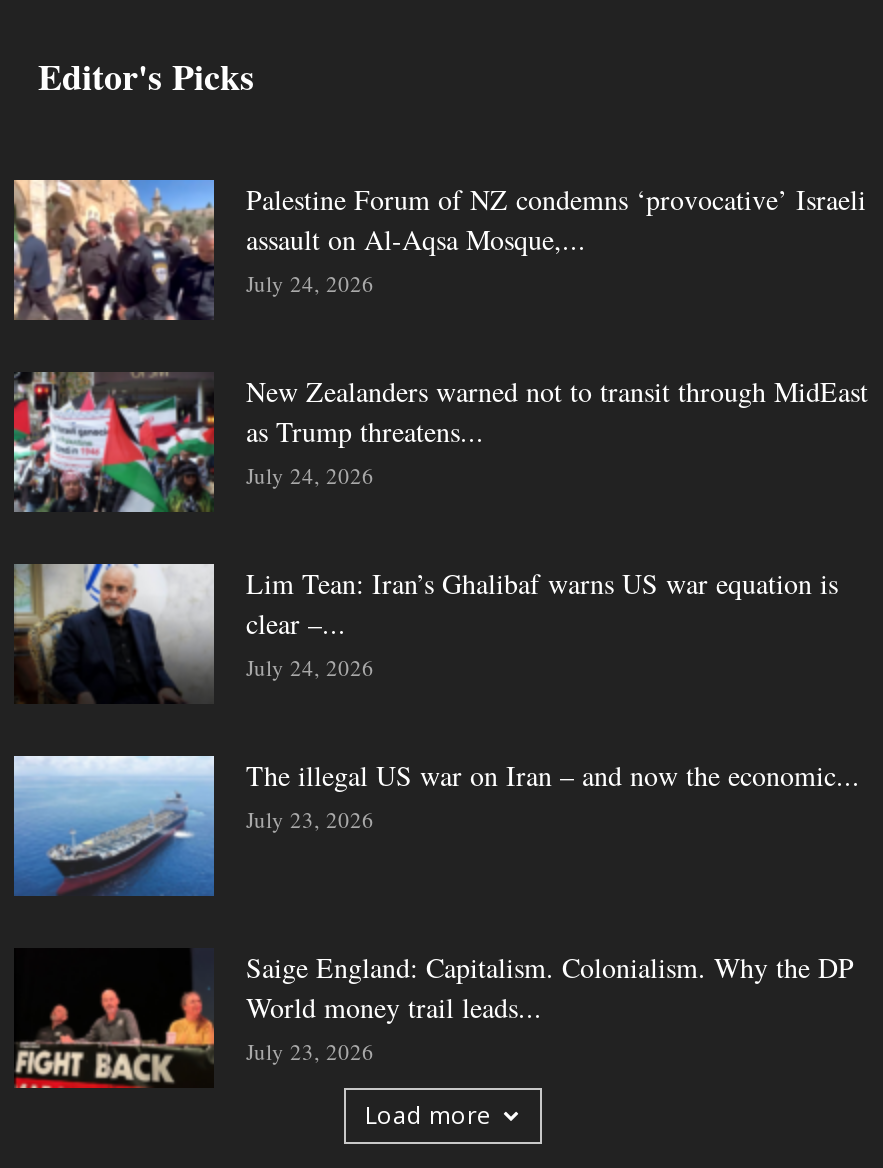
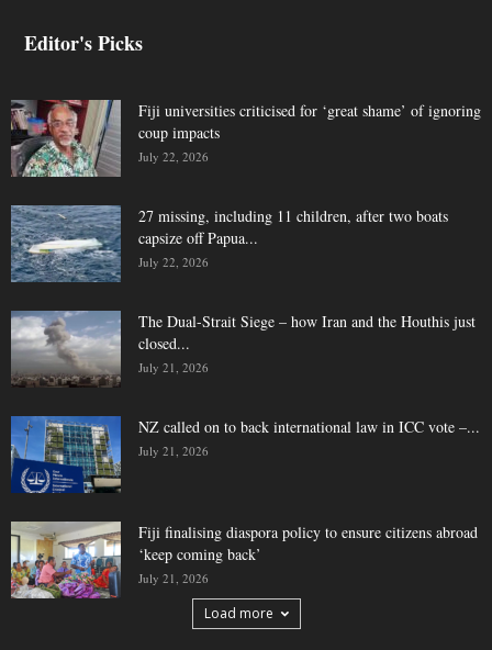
- [image]
- Palestine Forum of NZ condemns ‘provocative’ Israeli
- assault on Al-Aqsa Mosque,...
- July 24, 2026
+ [image]
+ Fiji universities criticised for ‘great shame’ of ignoring
+ coup impacts
+ July 22, 2026

- [image]
- New Zealanders warned not to transit through MidEast
- as Trump threatens...
- July 24, 2026
+ [image]
+ 27 missing, including 11 children, after two boats
+ capsize off Papua...
+ July 22, 2026

- [image]
- Lim Tean: Iran’s Ghalibaf warns US war equation is
- clear –...
- July 24, 2026
+ [image]
+ The Dual-Strait Siege – how Iran and the Houthis just
+ closed...
+ July 21, 2026

- [image]
- The illegal US war on Iran – and now the economic...
- July 23, 2026
+ [image]
+ NZ called on to back international law in ICC vote –...
+ July 21, 2026

- [image]
- Saige England: Capitalism. Colonialism. Why the DP
- World money trail leads...
- July 23, 2026
+ [image]
+ Fiji finalising diaspora policy to ensure citizens abroad
+ ‘keep coming back’
+ July 21, 2026
